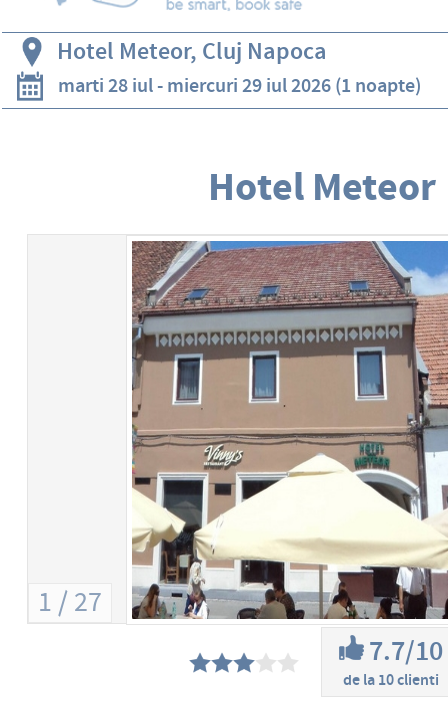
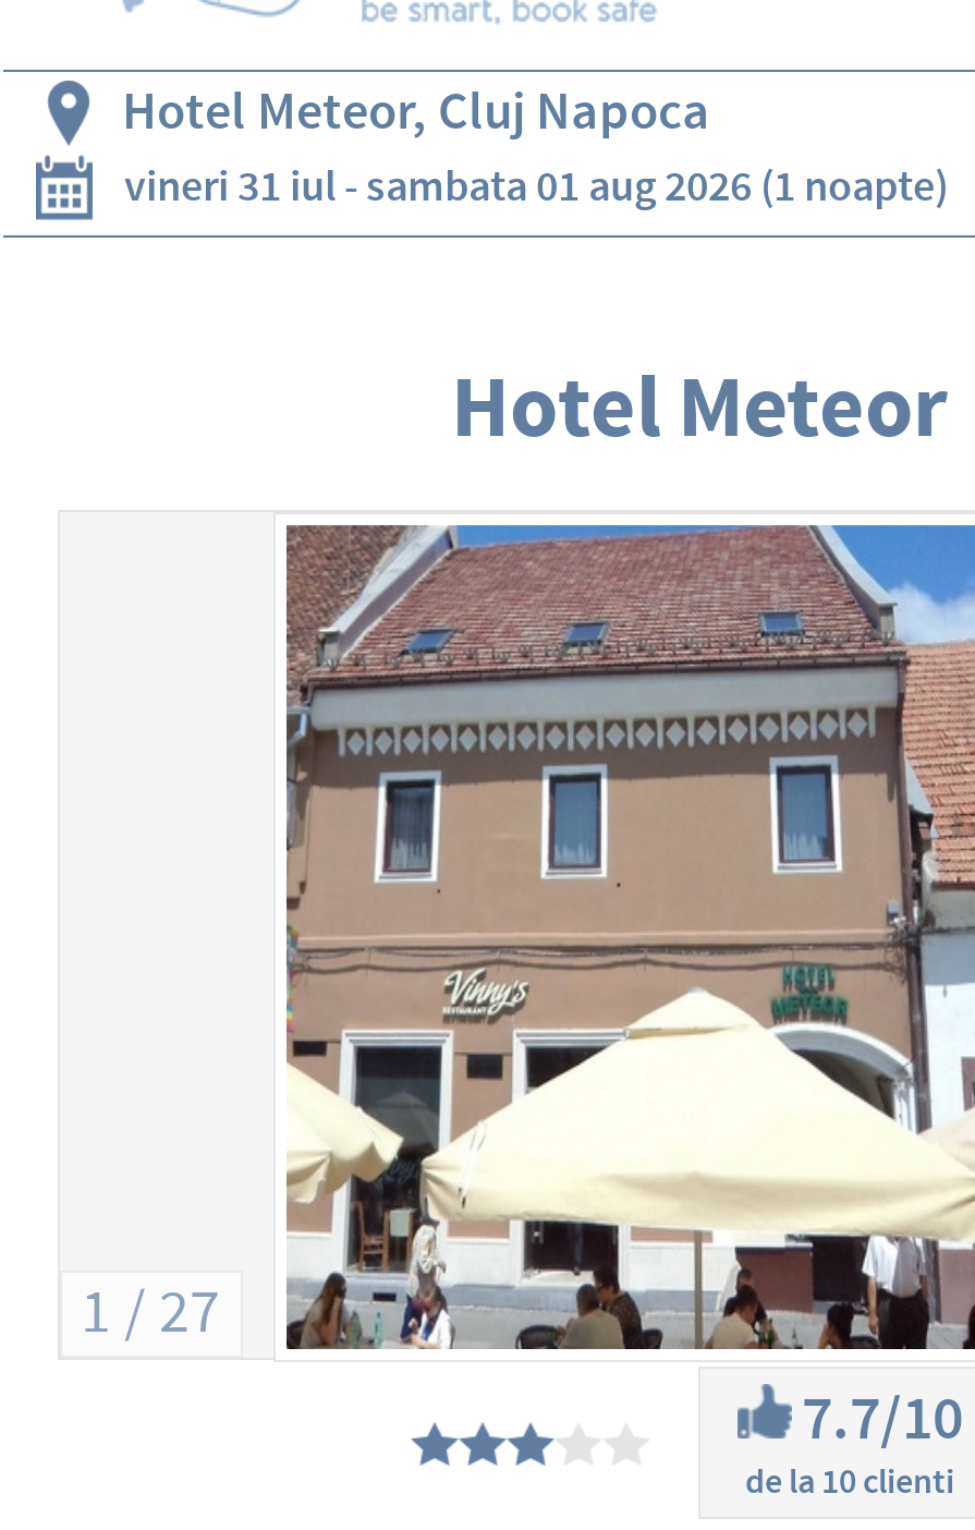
- marti 28 iul - miercuri 29 iul 2026 (1 noapte)
+ vineri 31 iul - sambata 01 aug 2026 (1 noapte)
